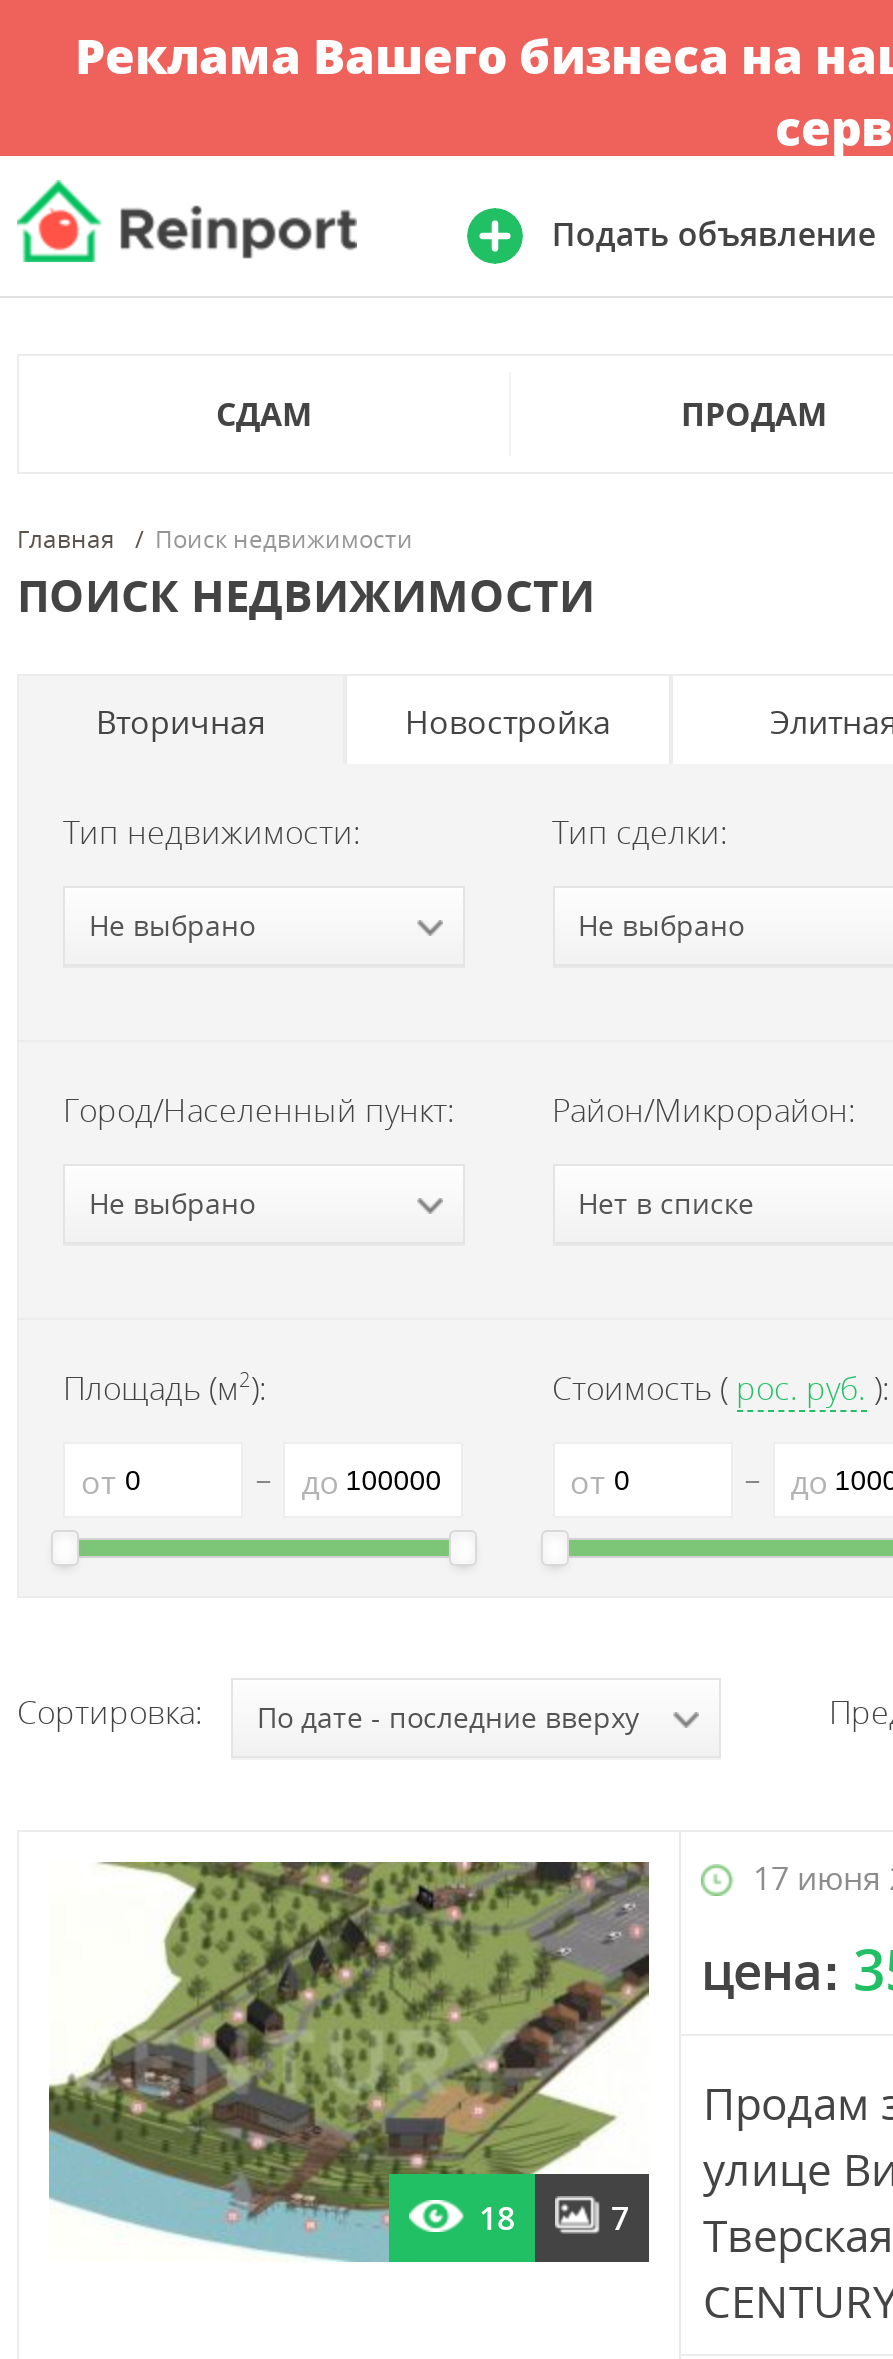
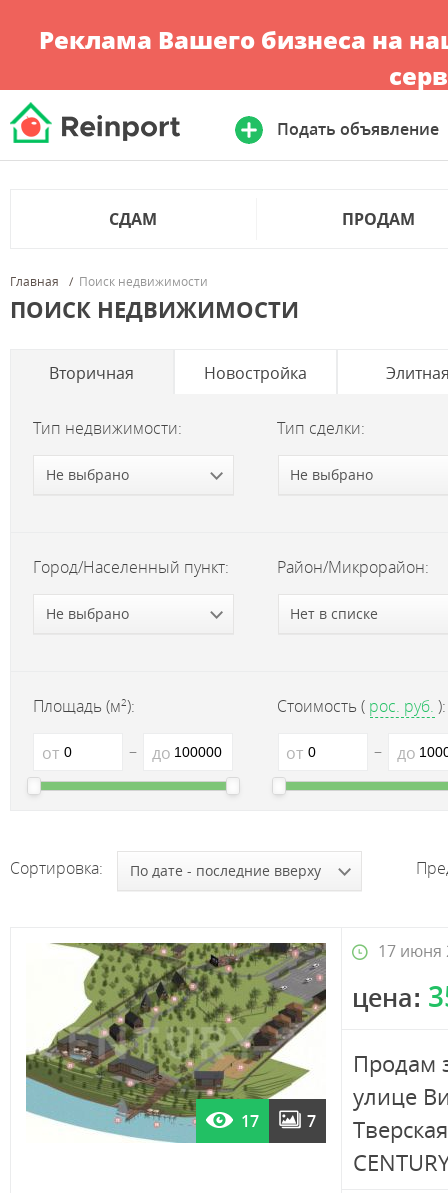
- 18
+ 17
